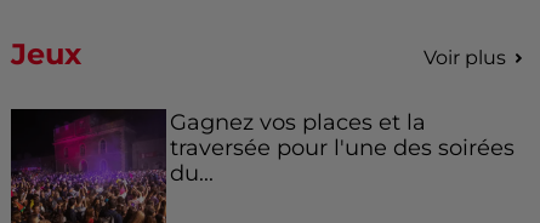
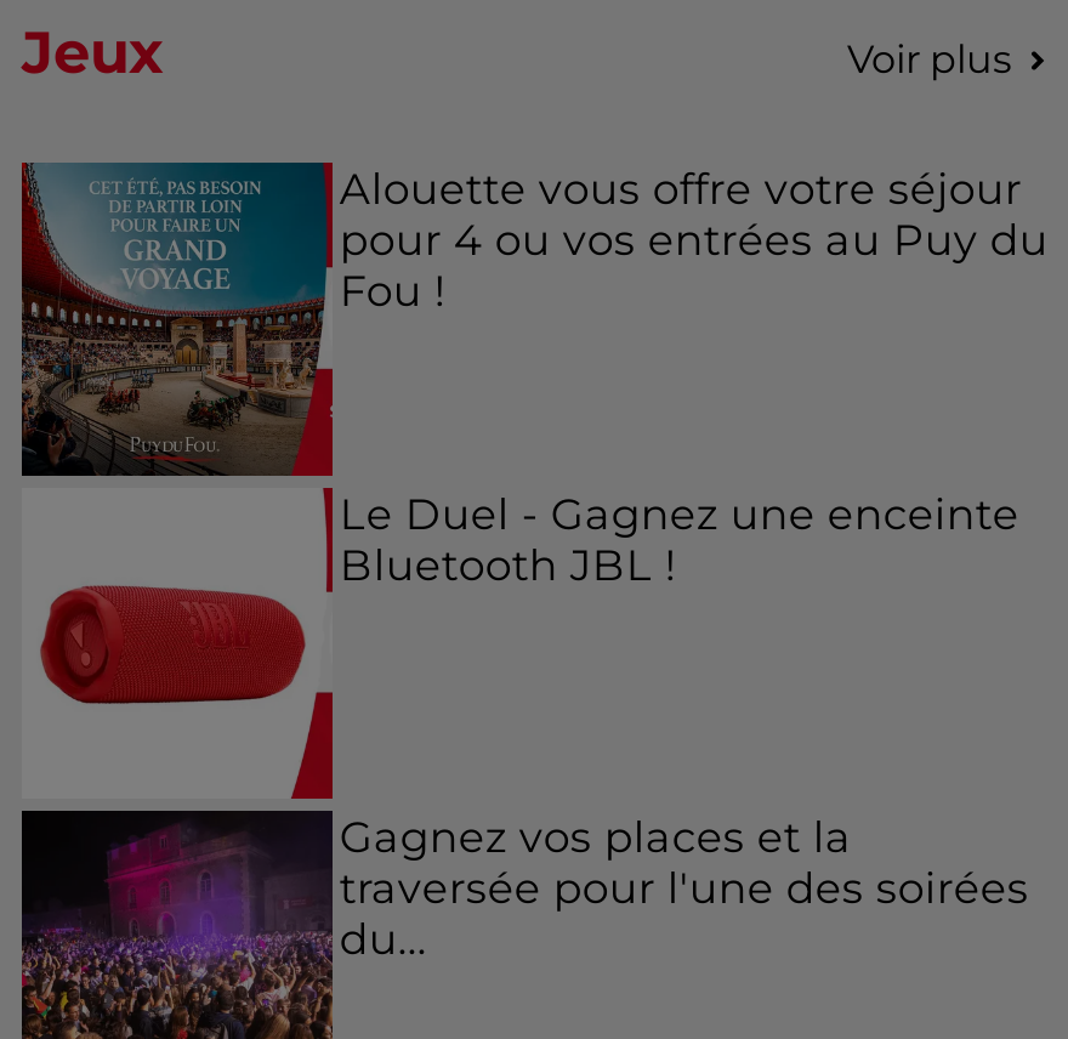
+ [image]
+ Alouette vous offre votre séjour
+ pour 4 ou vos entrées au Puy du
+ Fou !

+ [image]
+ Le Duel - Gagnez une enceinte
+ Bluetooth JBL !
